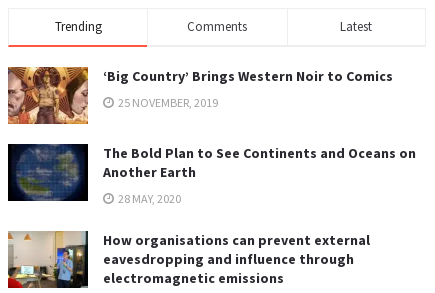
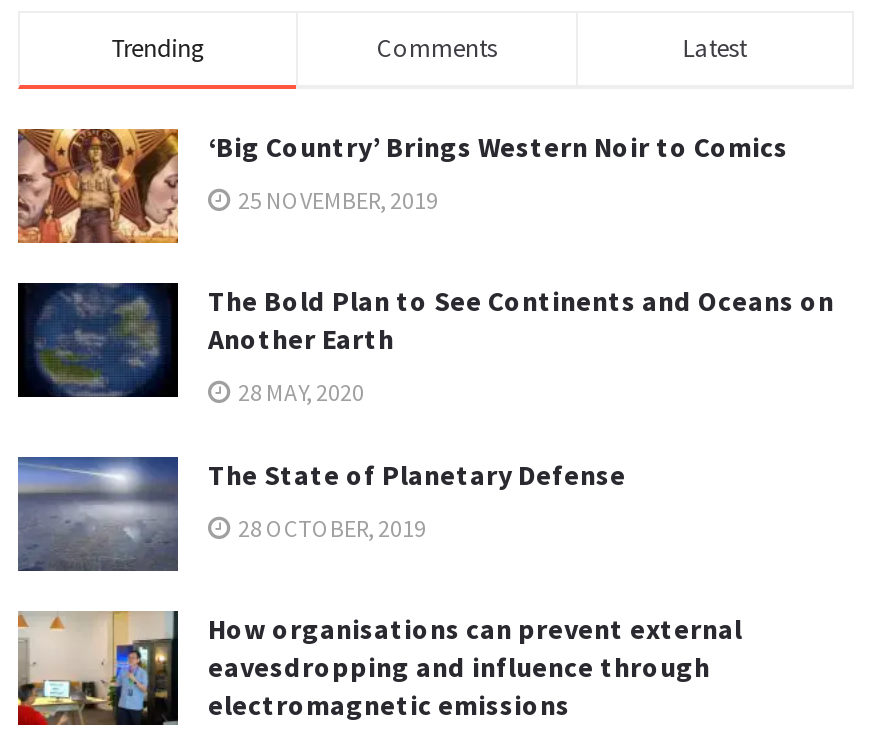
+ [image]
+ The State of Planetary Defense
+ 28 OCTOBER, 2019
